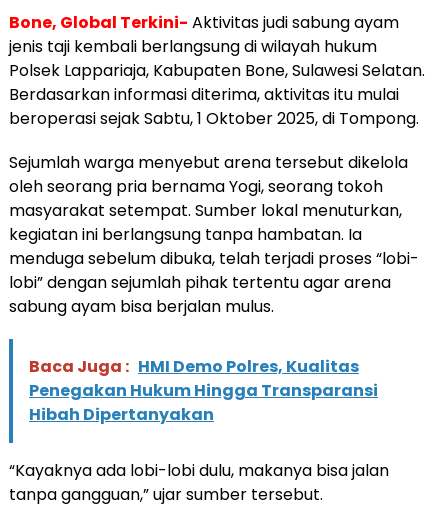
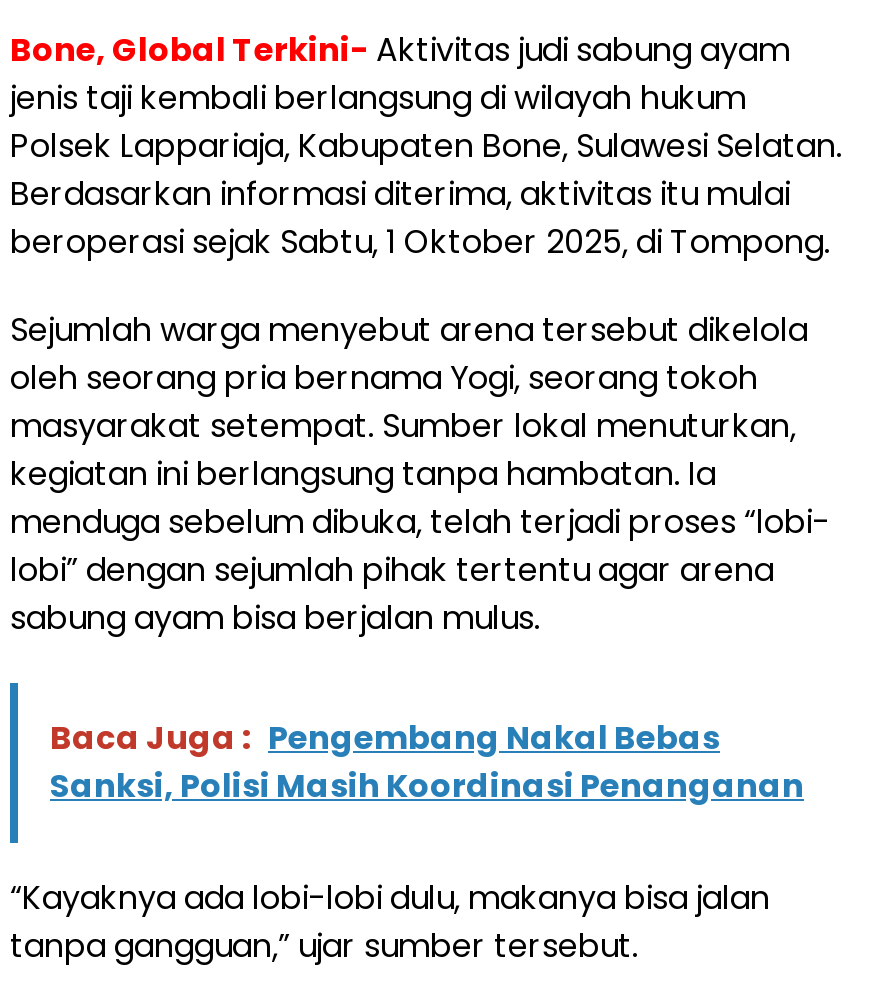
- Baca Juga : HMI Demo Polres, Kualitas
- Penegakan Hukum Hingga Transparansi
- Hibah Dipertanyakan
+ Baca Juga : Pengembang Nakal Bebas
+ Sanksi, Polisi Masih Koordinasi Penanganan
